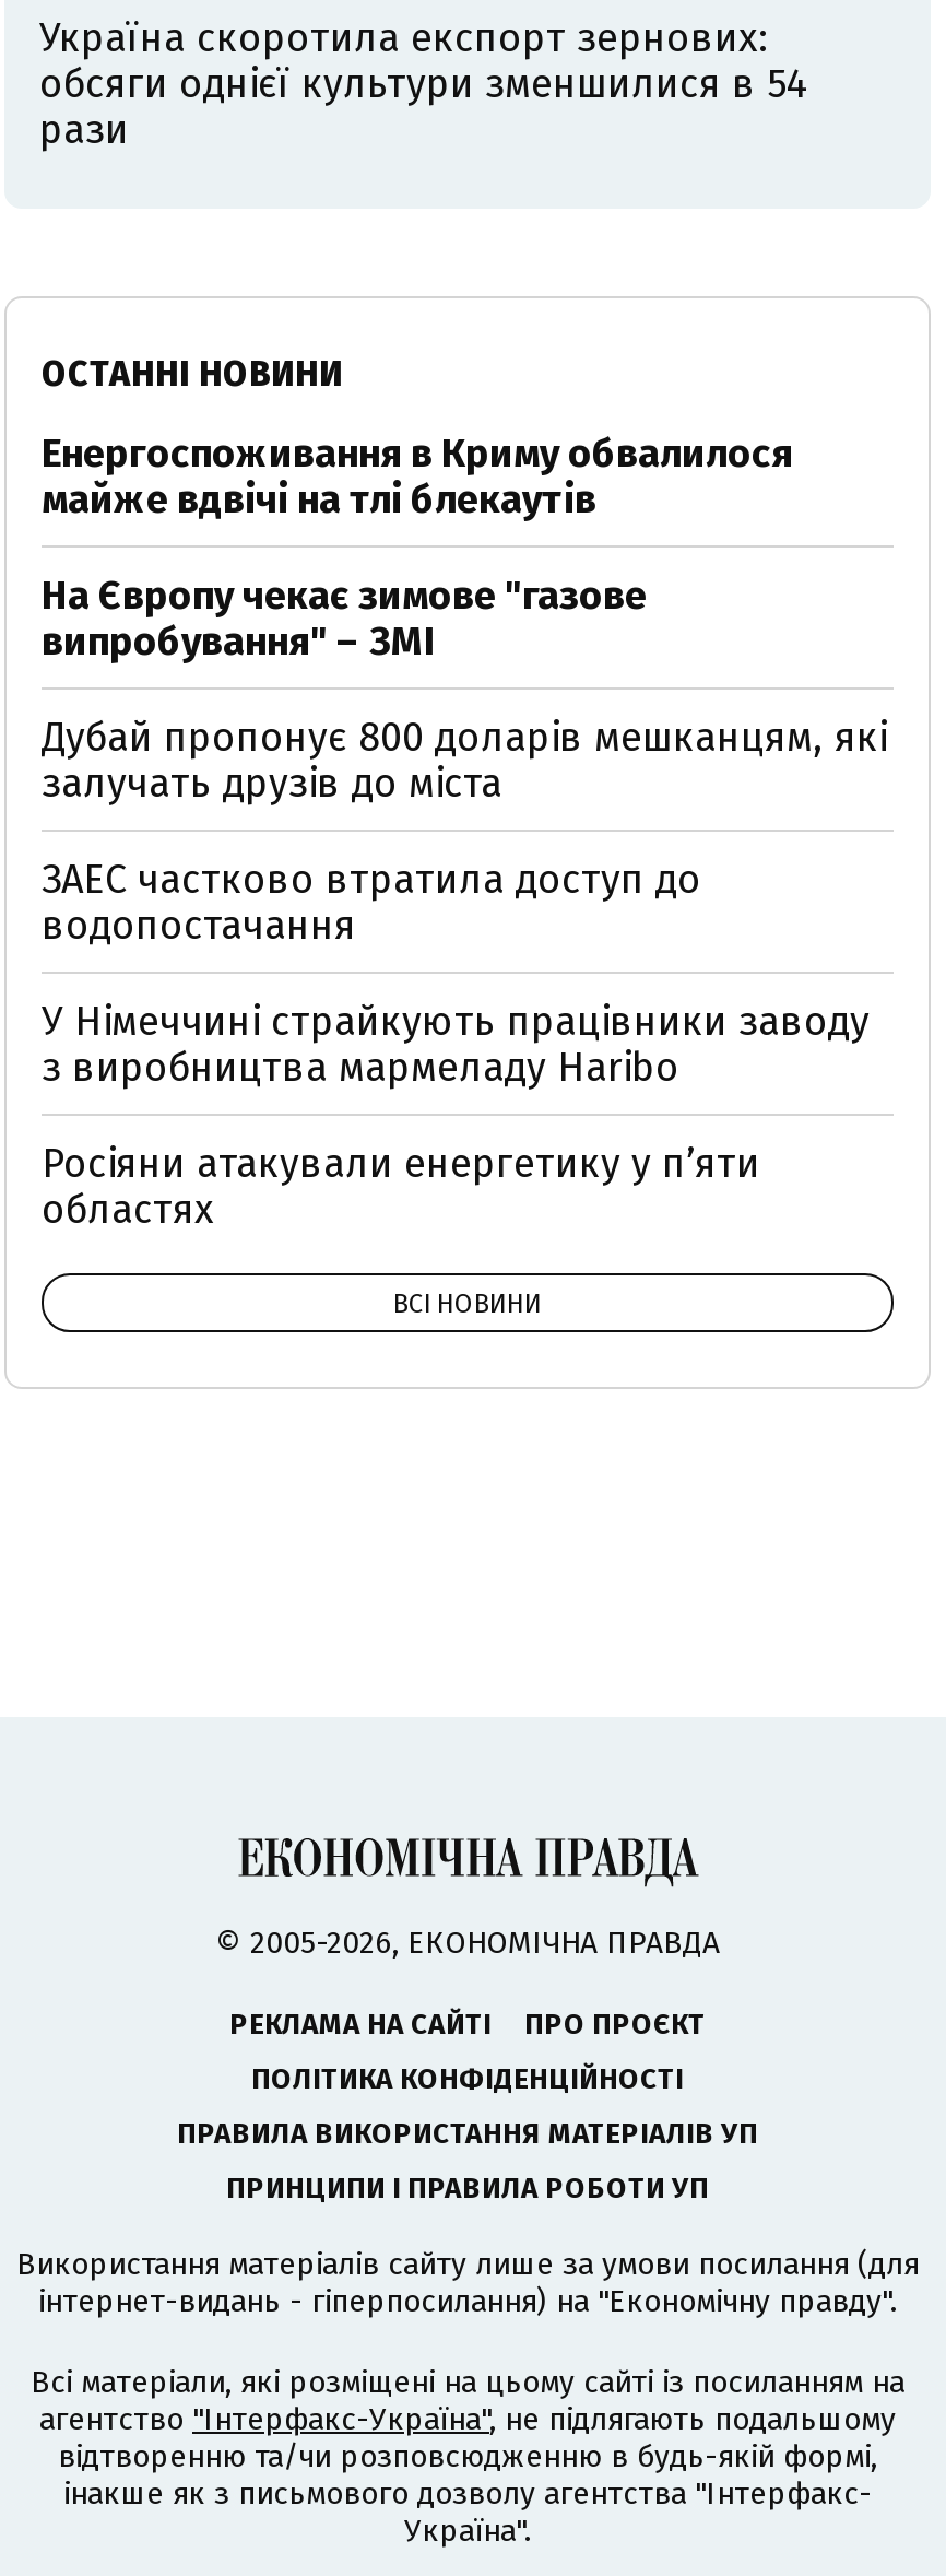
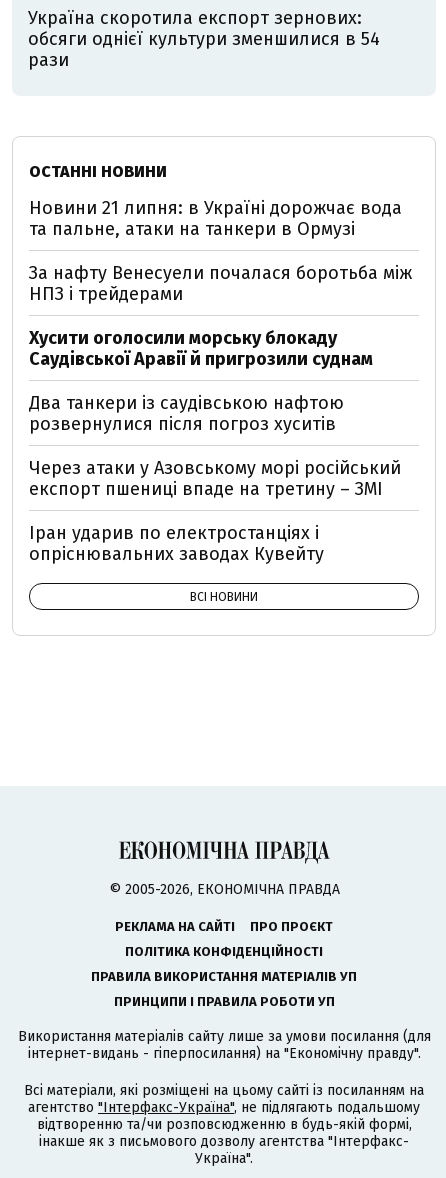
- Енергоспоживання в Криму обвалилося
- майже вдвічі на тлі блекаутів
+ Новини 21 липня: в Україні дорожчає вода
+ та пальне, атаки на танкери в Ормузі

- На Європу чекає зимове "газове
- випробування" – ЗМІ
+ За нафту Венесуели почалася боротьба між
+ НПЗ і трейдерами

- Дубай пропонує 800 доларів мешканцям, які
- залучать друзів до міста
+ Хусити оголосили морську блокаду
+ Саудівської Аравії й пригрозили суднам

- ЗАЕС частково втратила доступ до
- водопостачання
+ Два танкери із саудівською нафтою
+ розвернулися після погроз хуситів

- У Німеччині страйкують працівники заводу
- з виробництва мармеладу Haribo
+ Через атаки у Азовському морі російський
+ експорт пшениці впаде на третину – ЗМІ

- Росіяни атакували енергетику у пʼяти
- областях
+ Іран ударив по електростанціях і
+ опріснювальних заводах Кувейту
